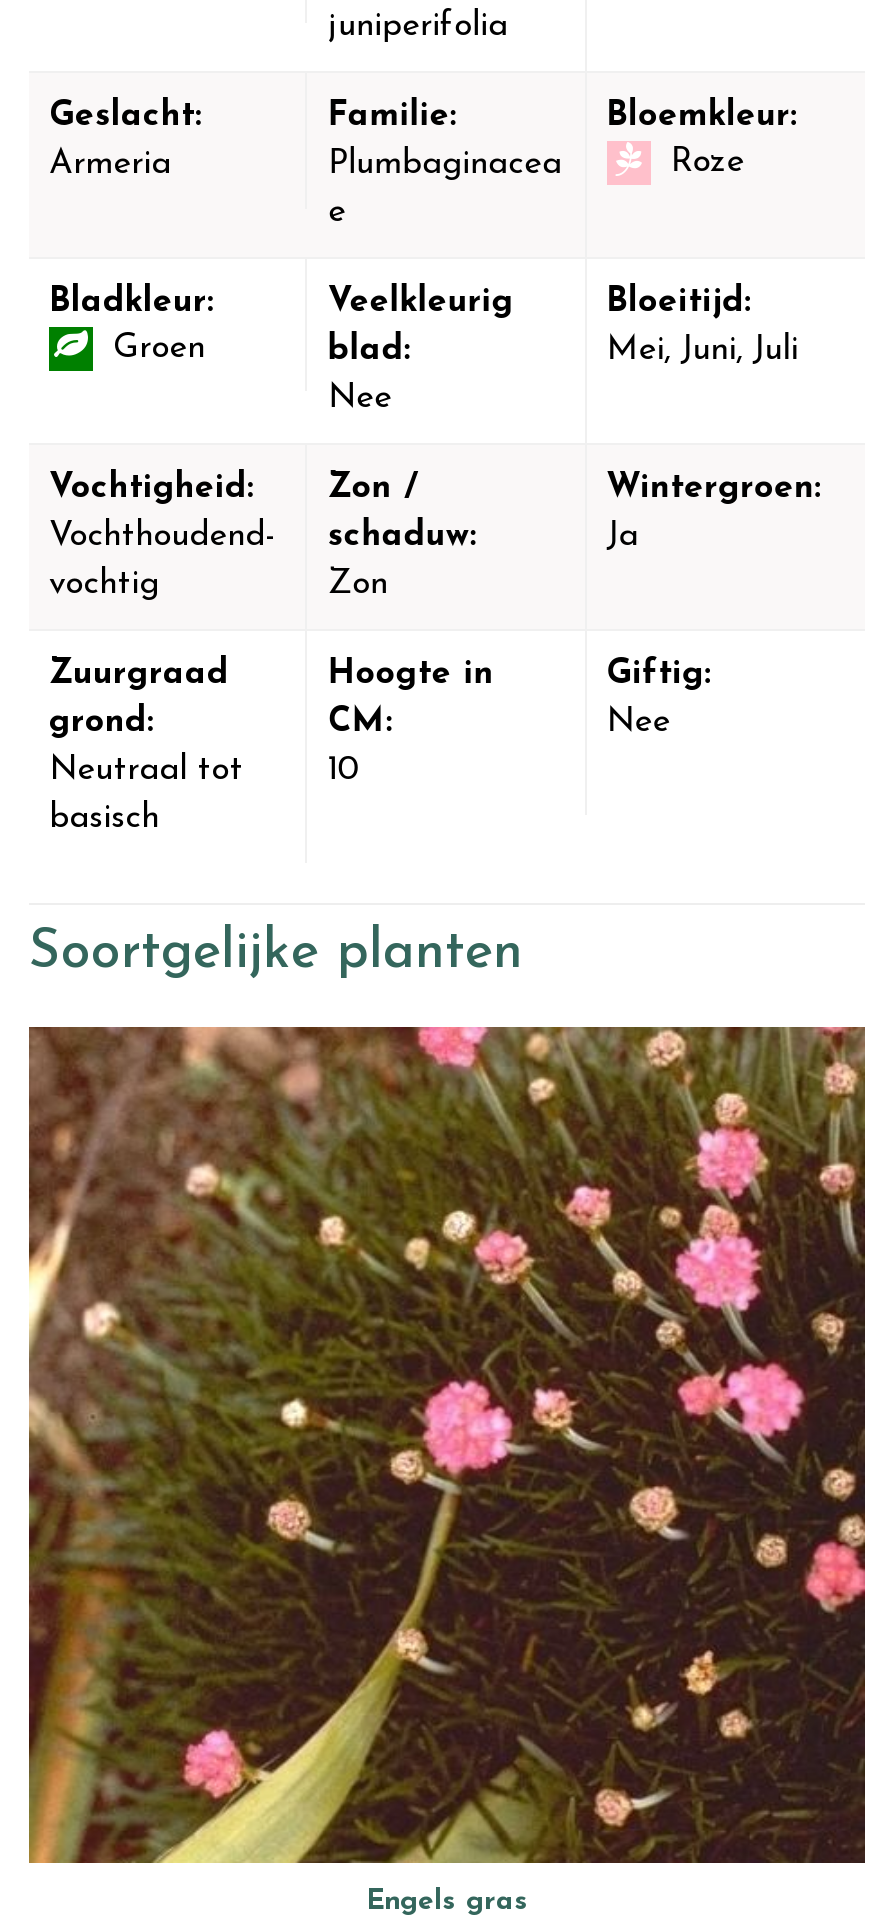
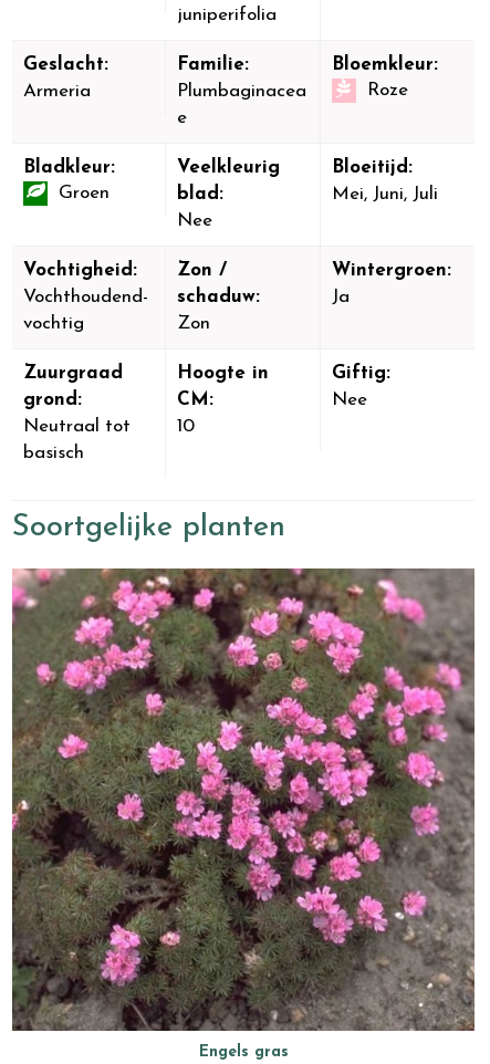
- [image]
+ [image]
